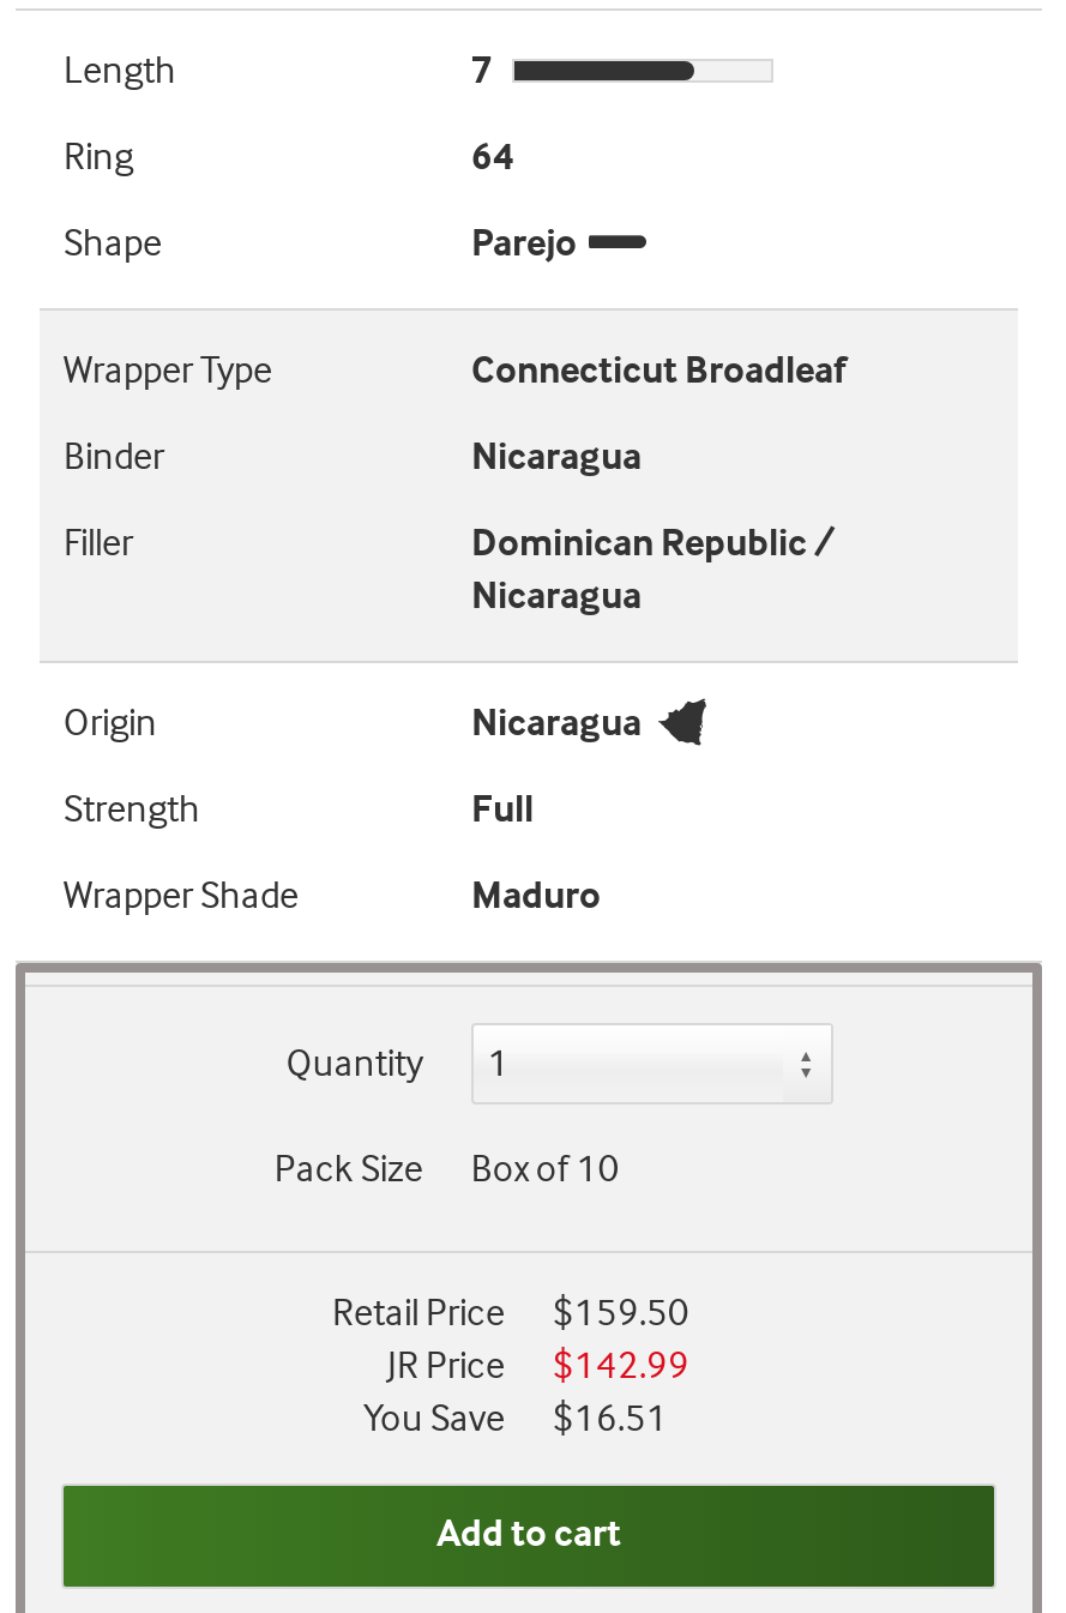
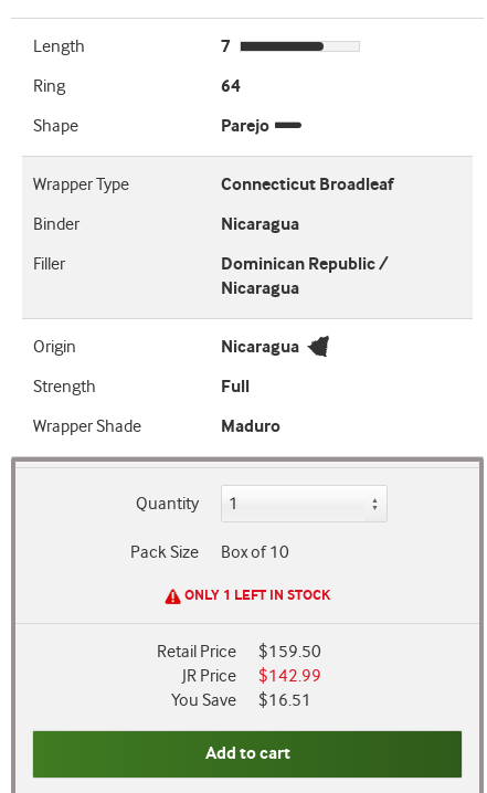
+ ONLY 1 LEFT IN STOCK
